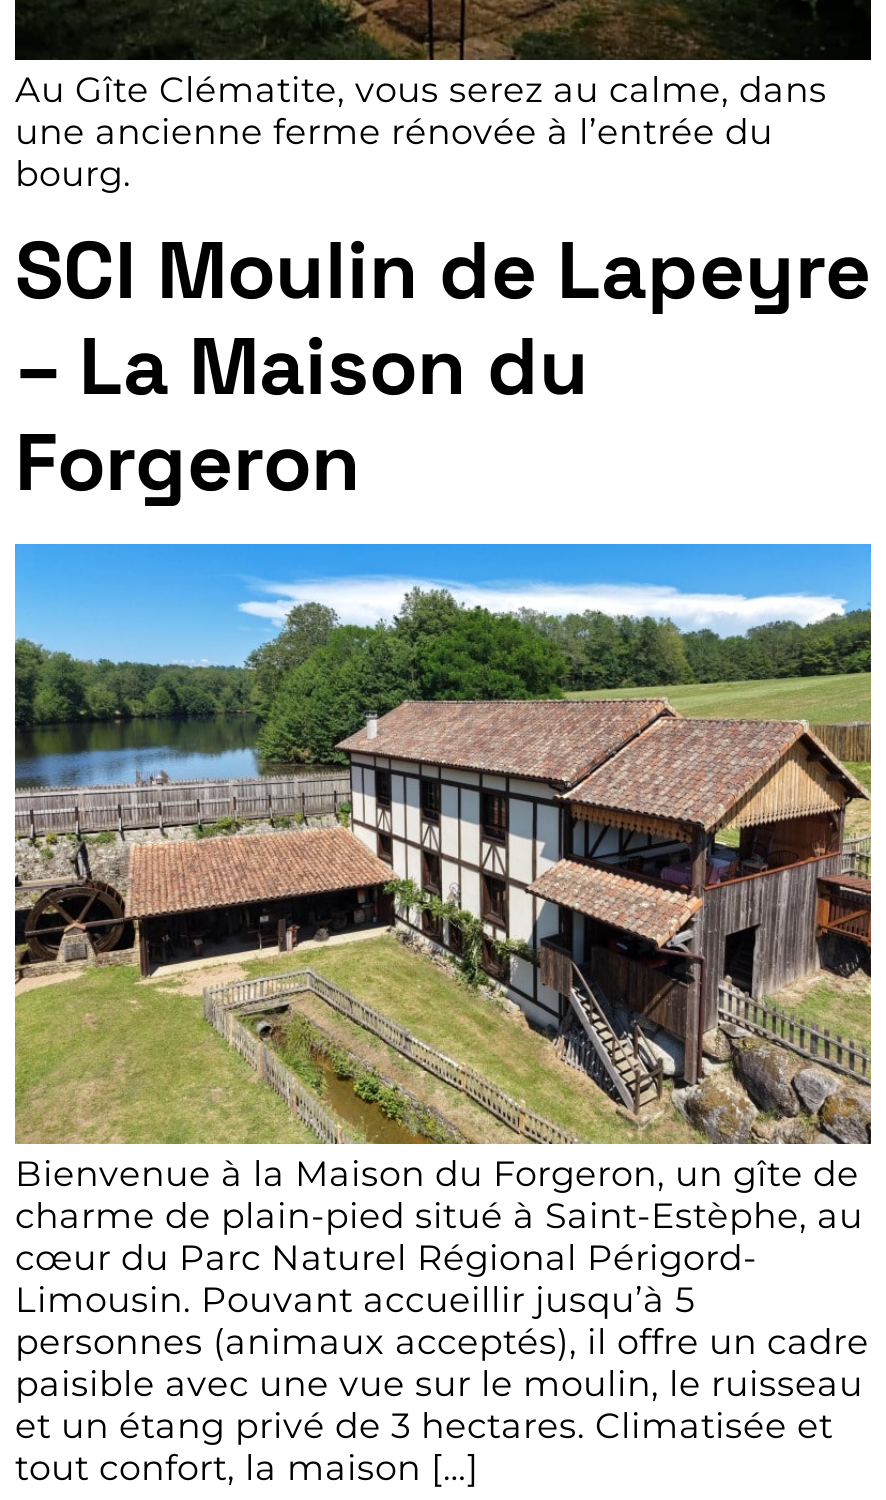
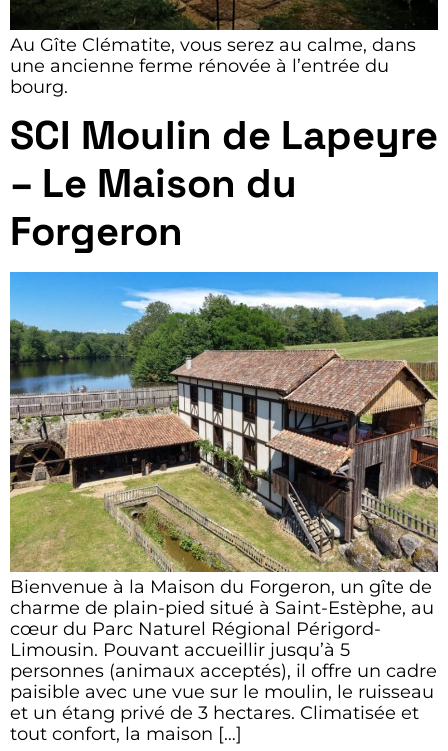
- – La Maison du
+ – Le Maison du
